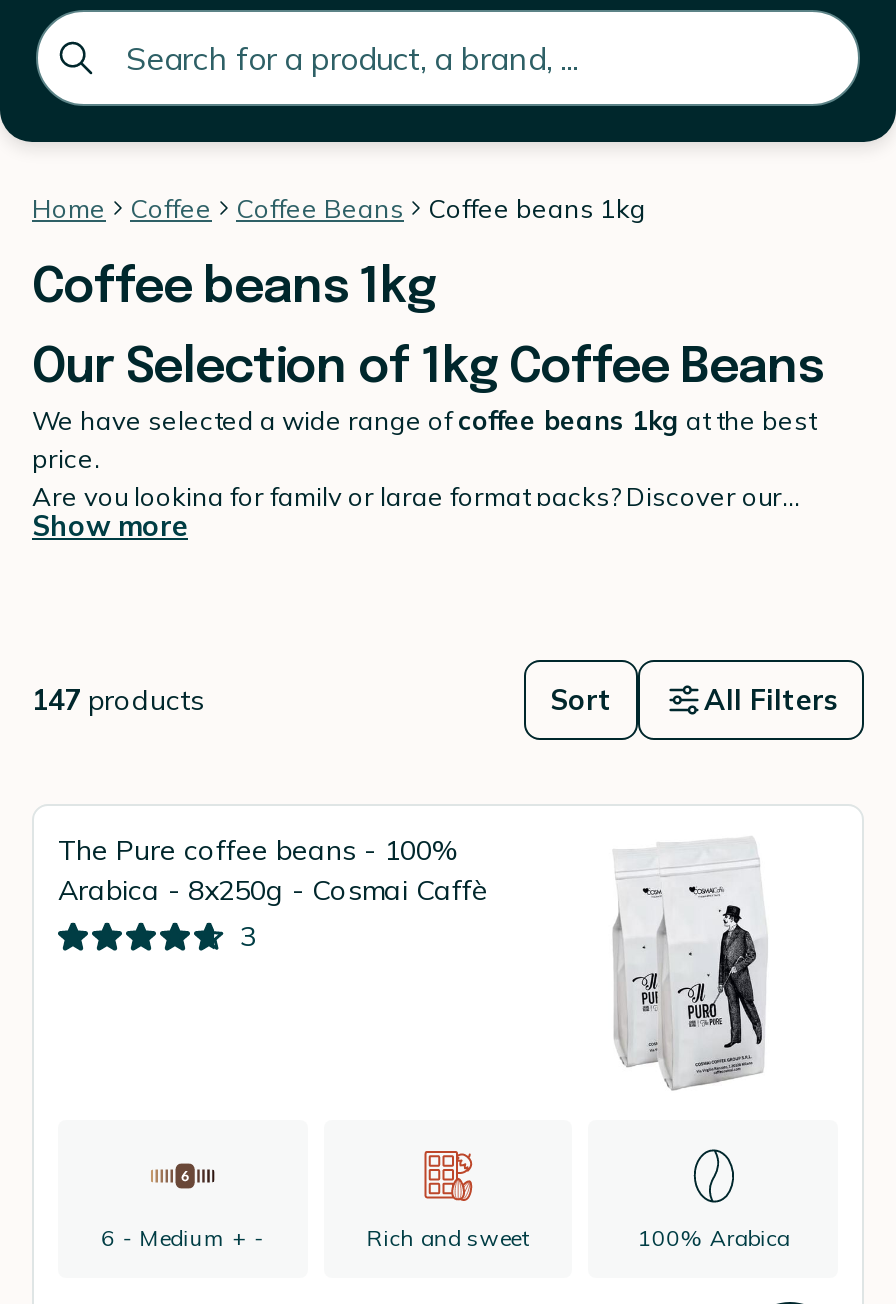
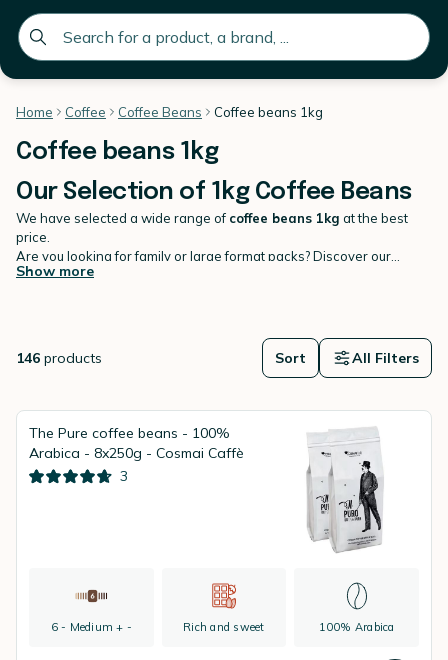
- 147 products
+ 146 products
